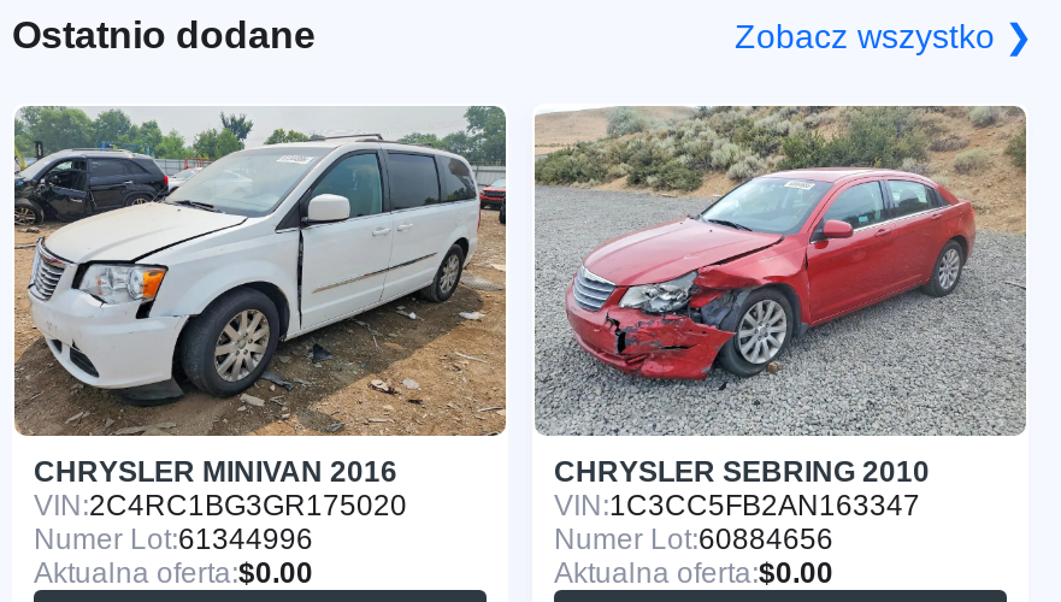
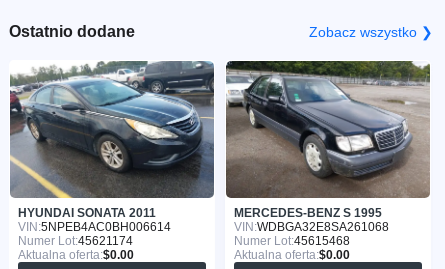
- [image]
- CHRYSLER MINIVAN 2016
- VIN: 2C4RC1BG3GR175020
- Numer Lot:61344996
+ [image]
+ HYUNDAI SONATA 2011
+ VIN: 5NPEB4AC0BH006614
+ Numer Lot:45621174

- [image]
- CHRYSLER SEBRING 2010
- VIN: 1C3CC5FB2AN163347
- Numer Lot:60884656
+ [image]
+ MERCEDES-BENZ S 1995
+ VIN: WDBGA32E8SA261068
+ Numer Lot:45615468
